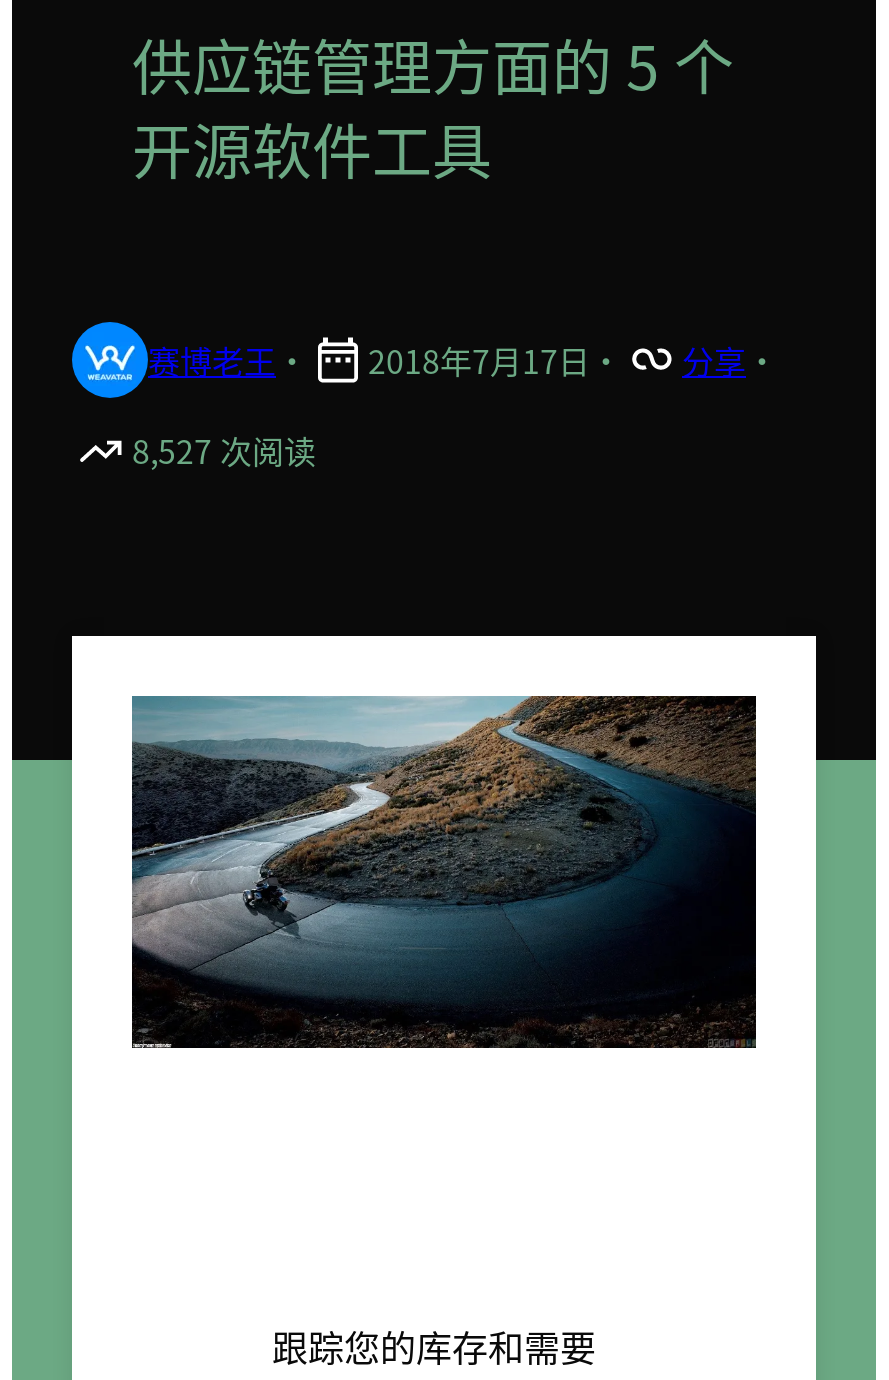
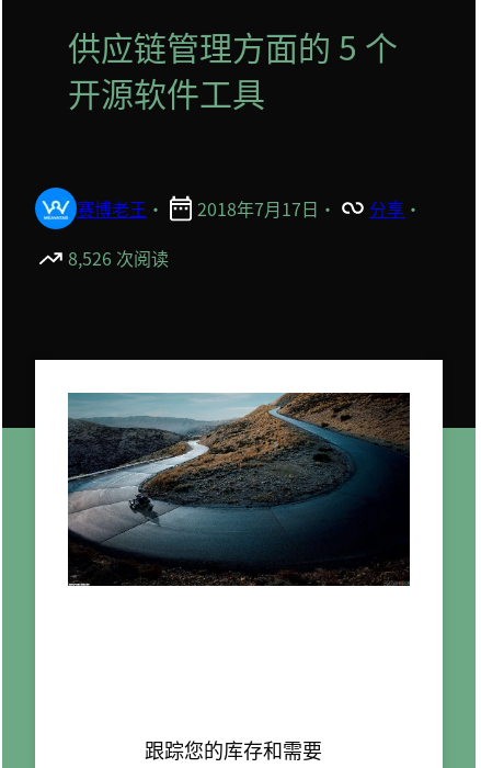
- 8,527 次阅读
+ 8,526 次阅读
